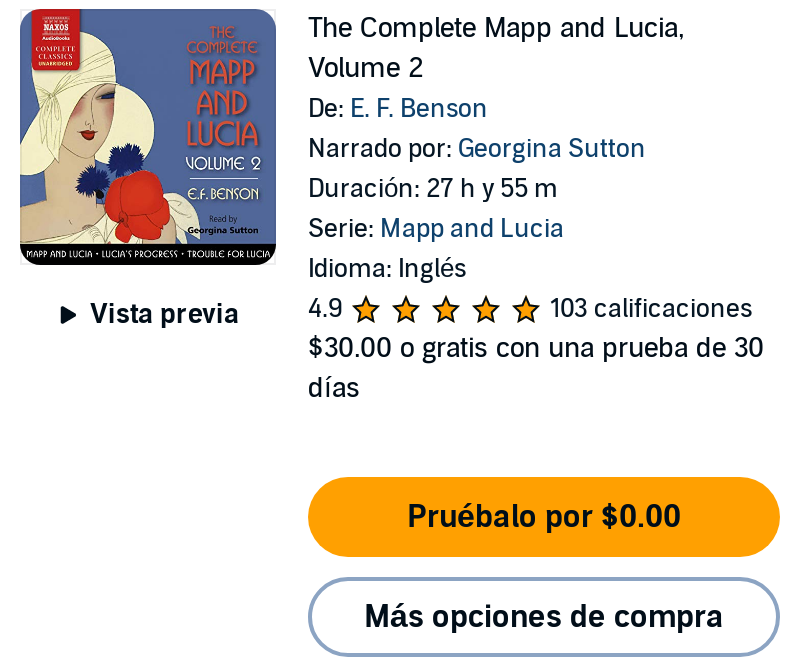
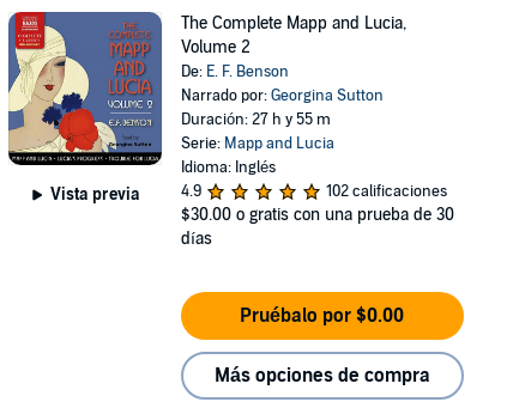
- 103 calificaciones
+ 102 calificaciones
